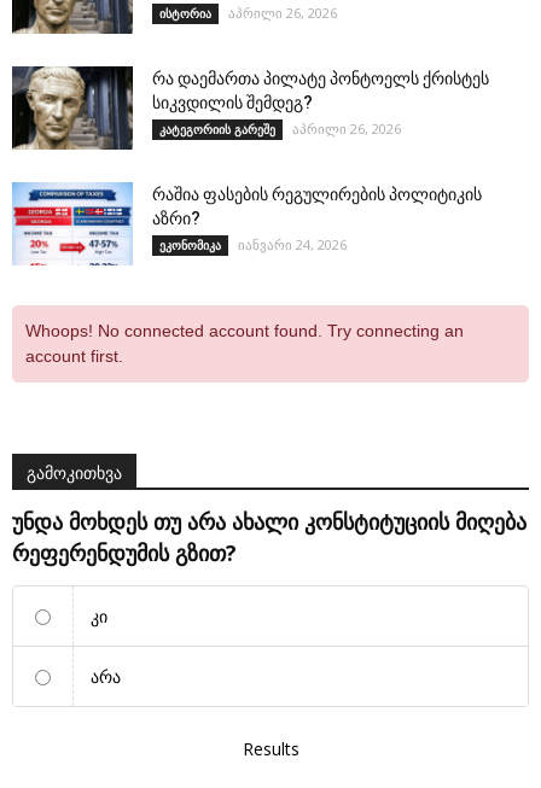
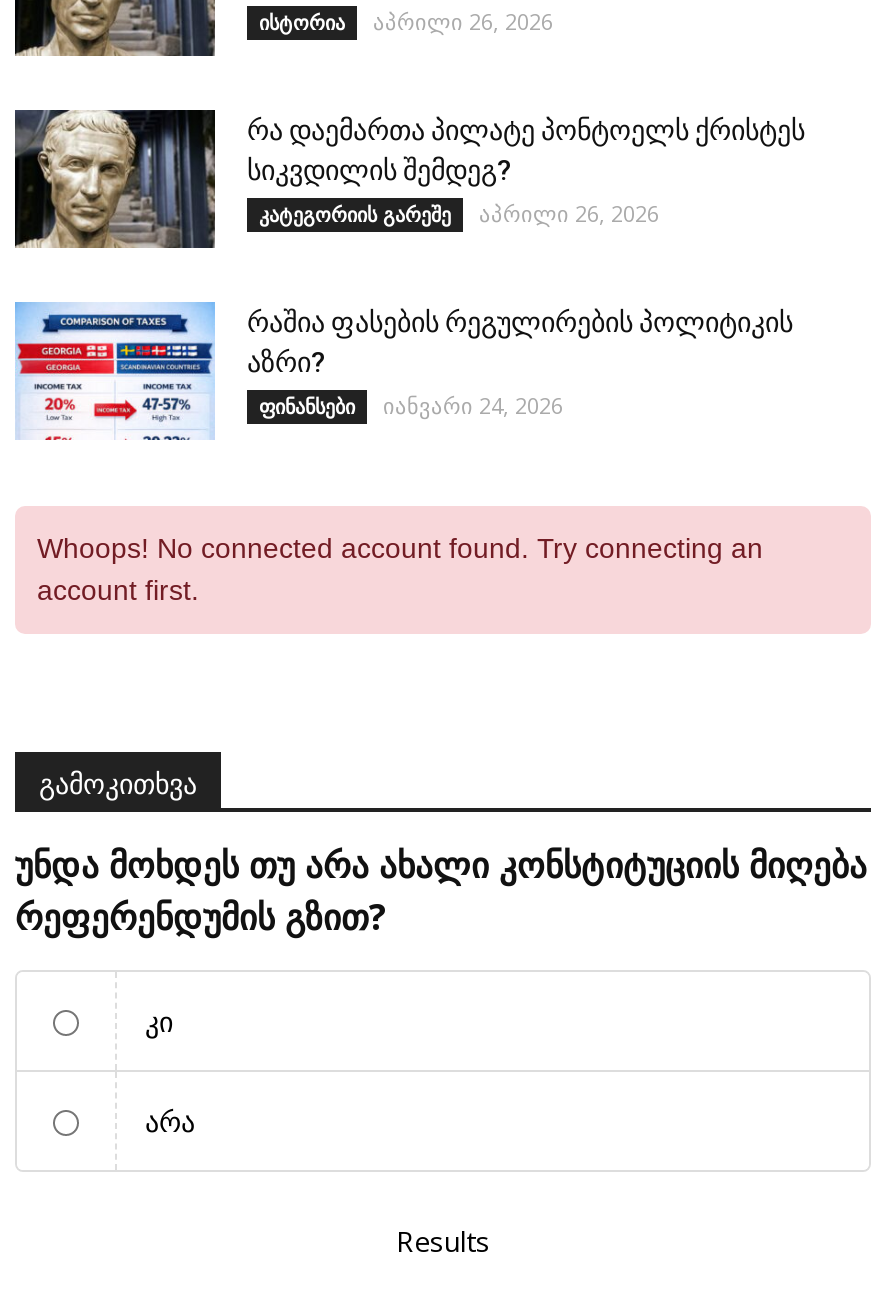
- ეკონომიკა
+ ფინანსები
